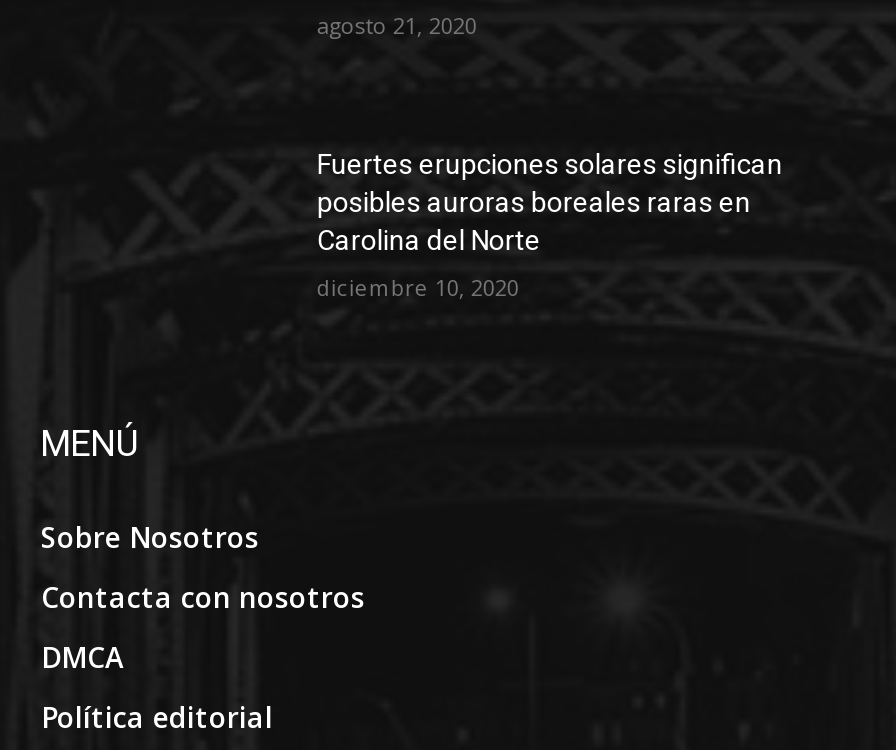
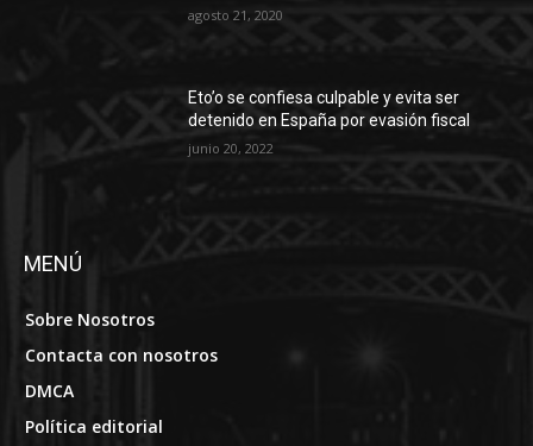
- Fuertes erupciones solares significan
- posibles auroras boreales raras en
- Carolina del Norte
+ Eto’o se confiesa culpable y evita ser
+ detenido en España por evasión fiscal

- diciembre 10, 2020
+ junio 20, 2022
